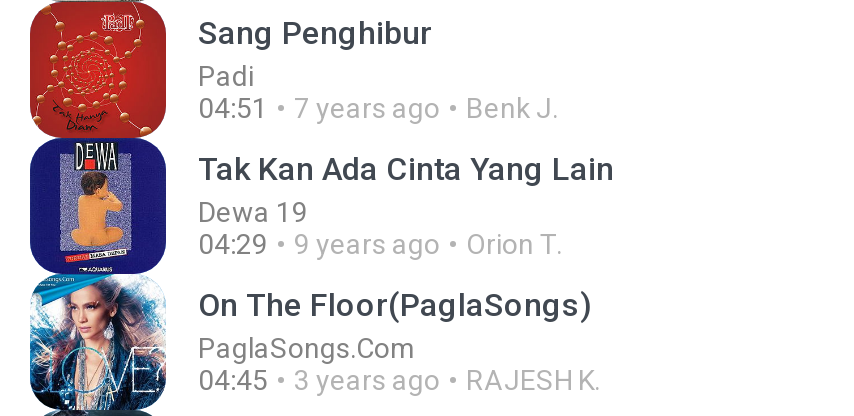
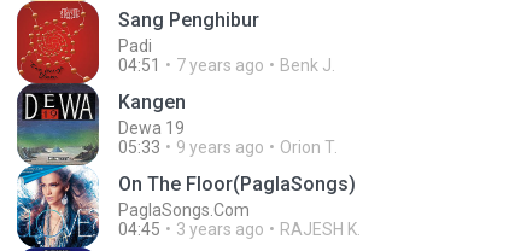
- [image]
- Tak Kan Ada Cinta Yang Lain
+ [image]
+ Kangen

- 04:29 9 years ago Orion T.
+ 05:33 9 years ago Orion T.
